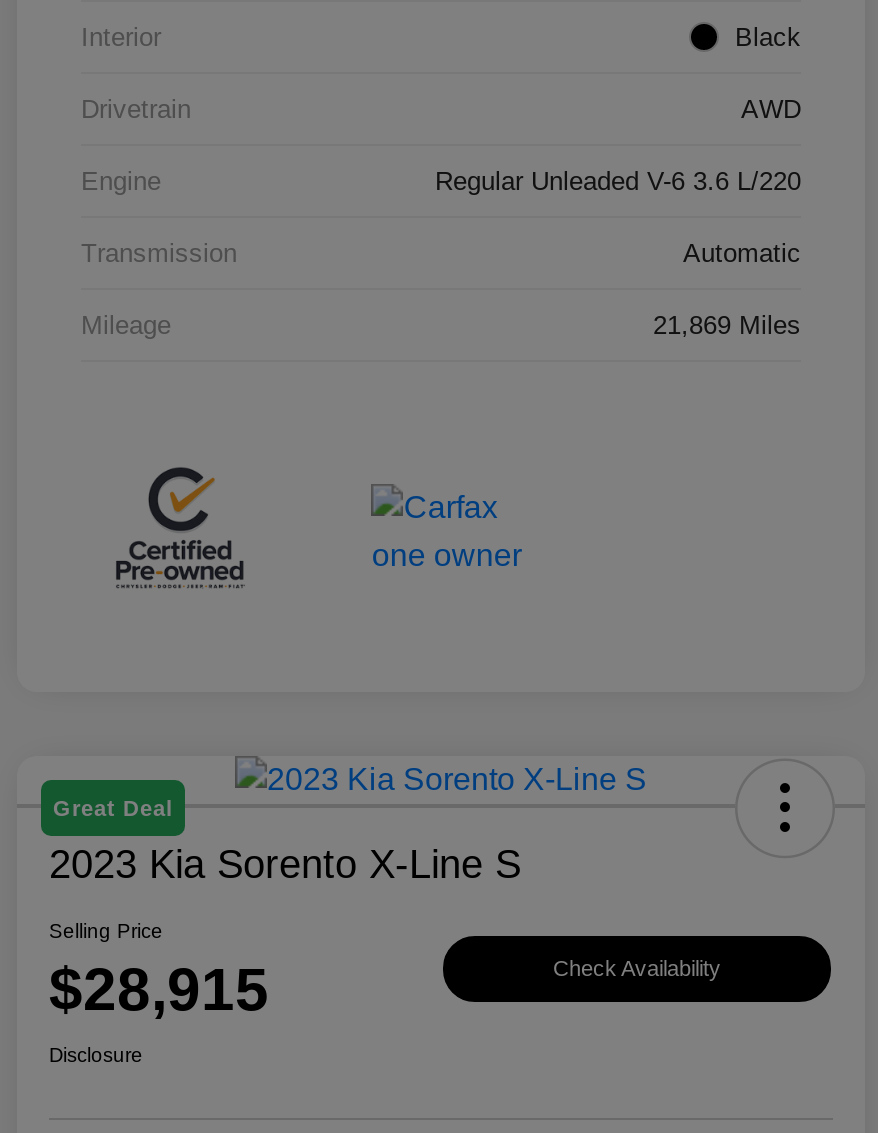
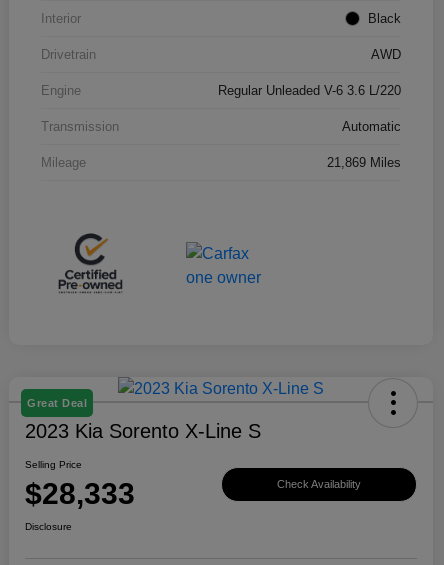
- $28,915
+ $28,333
